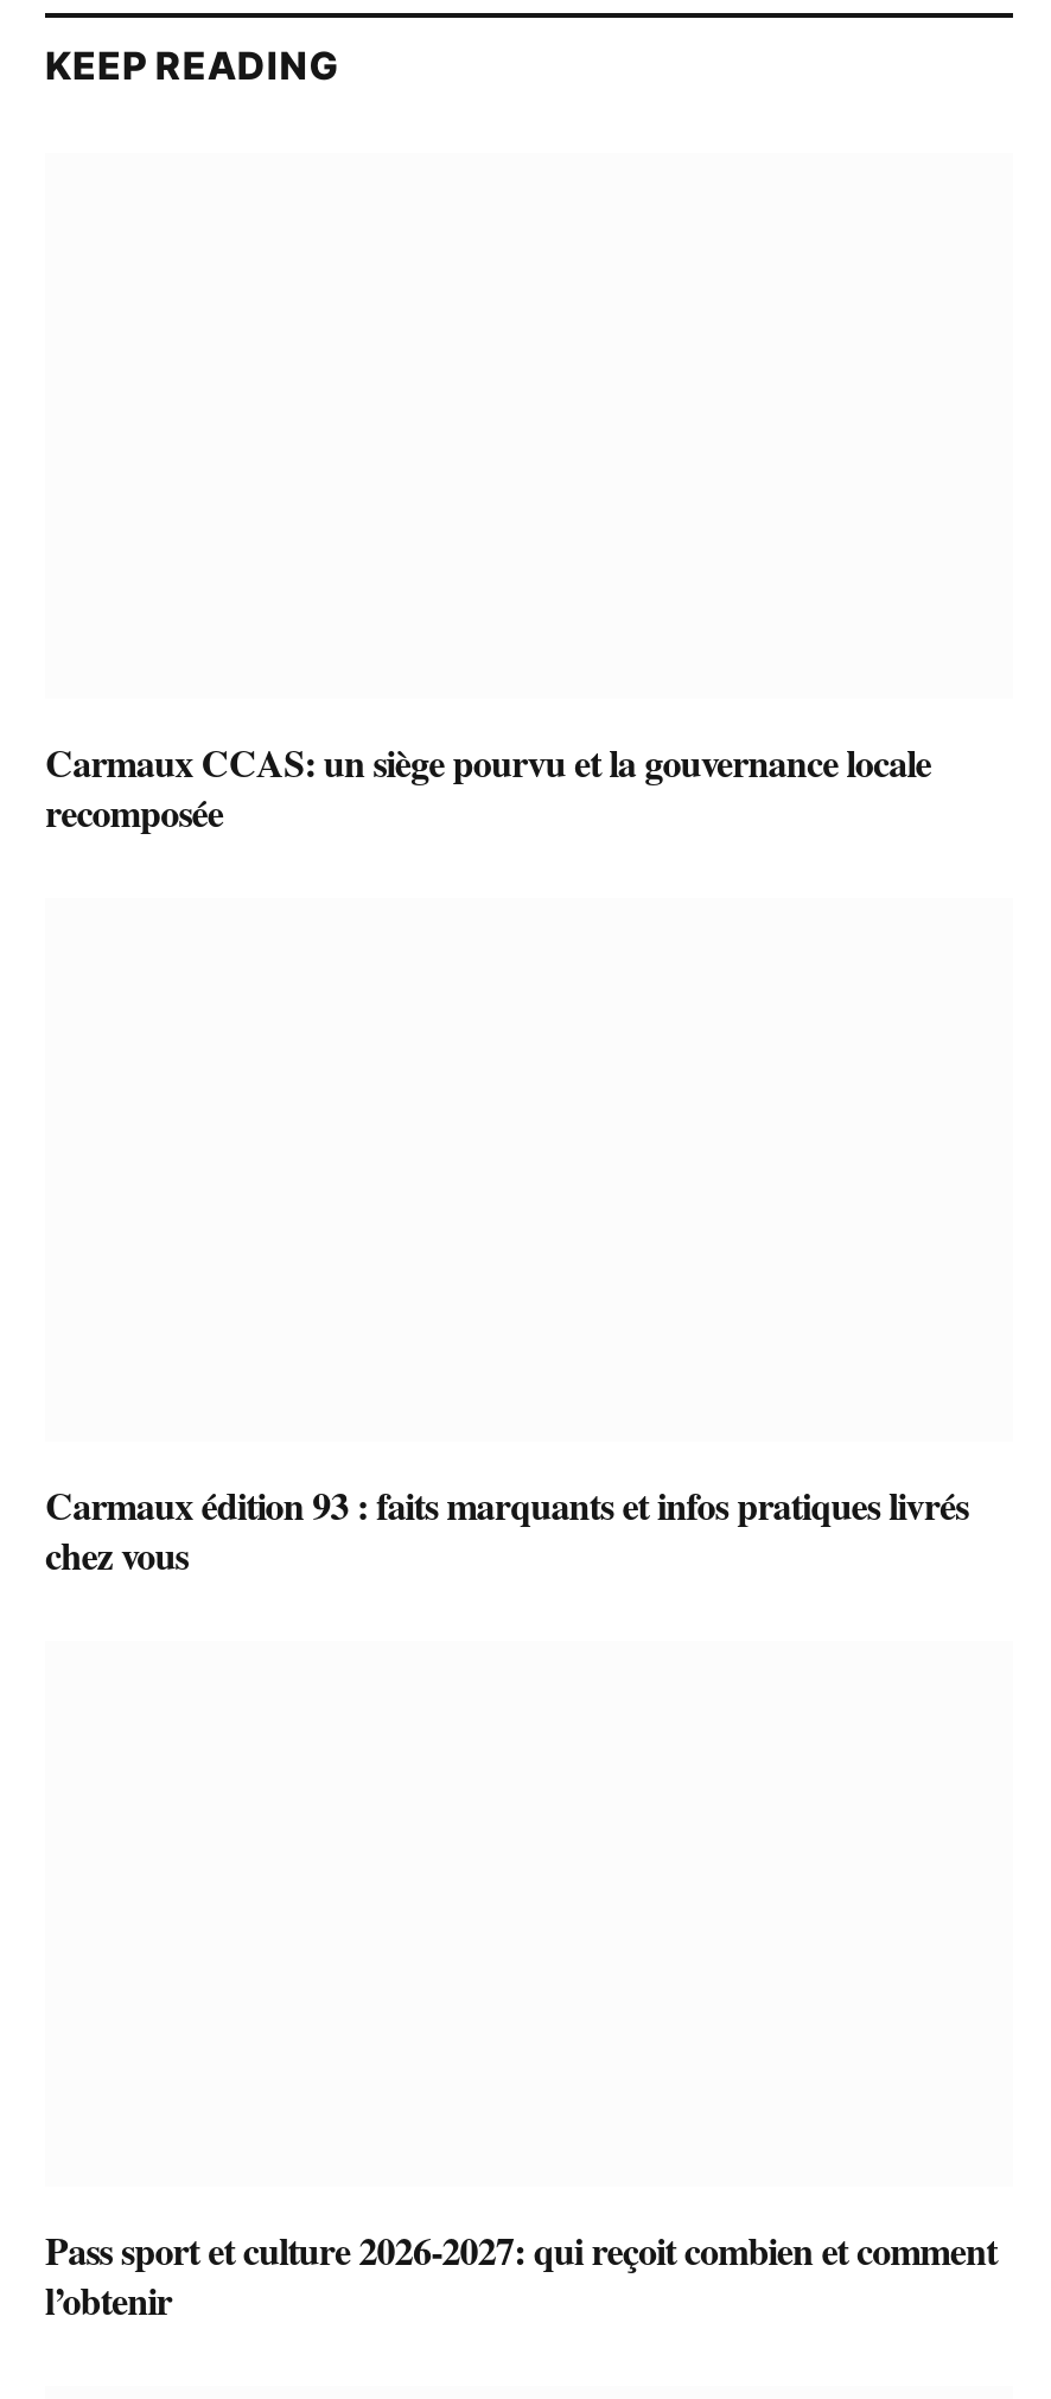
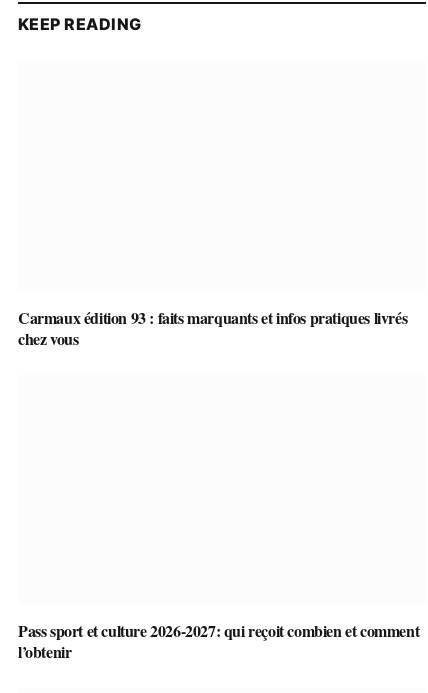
- Carmaux CCAS: un siège pourvu et la gouvernance locale
- recomposée
